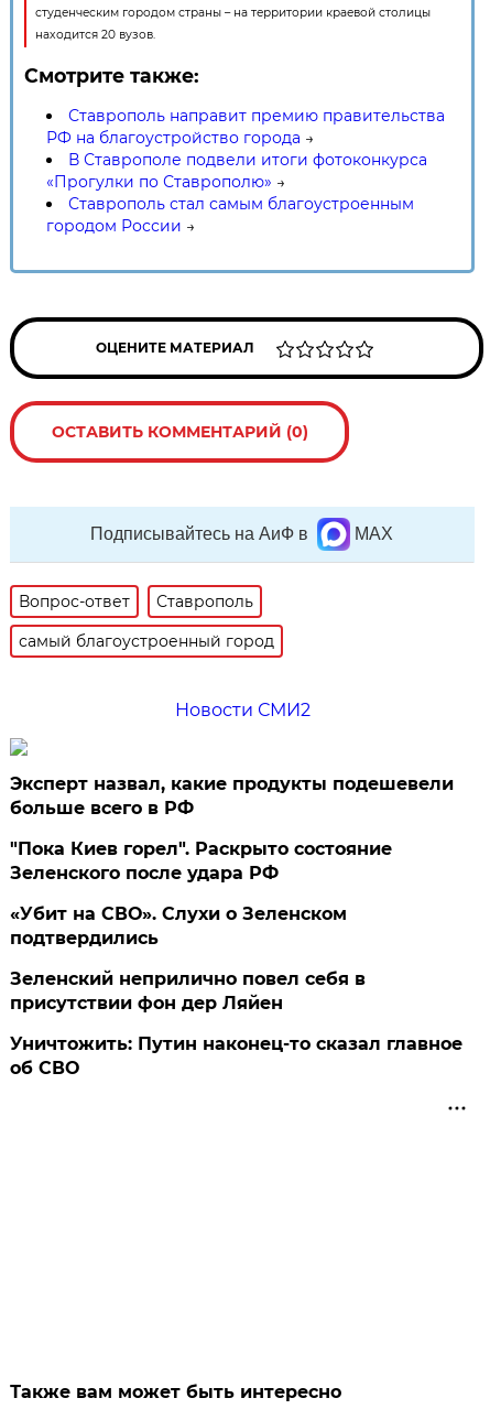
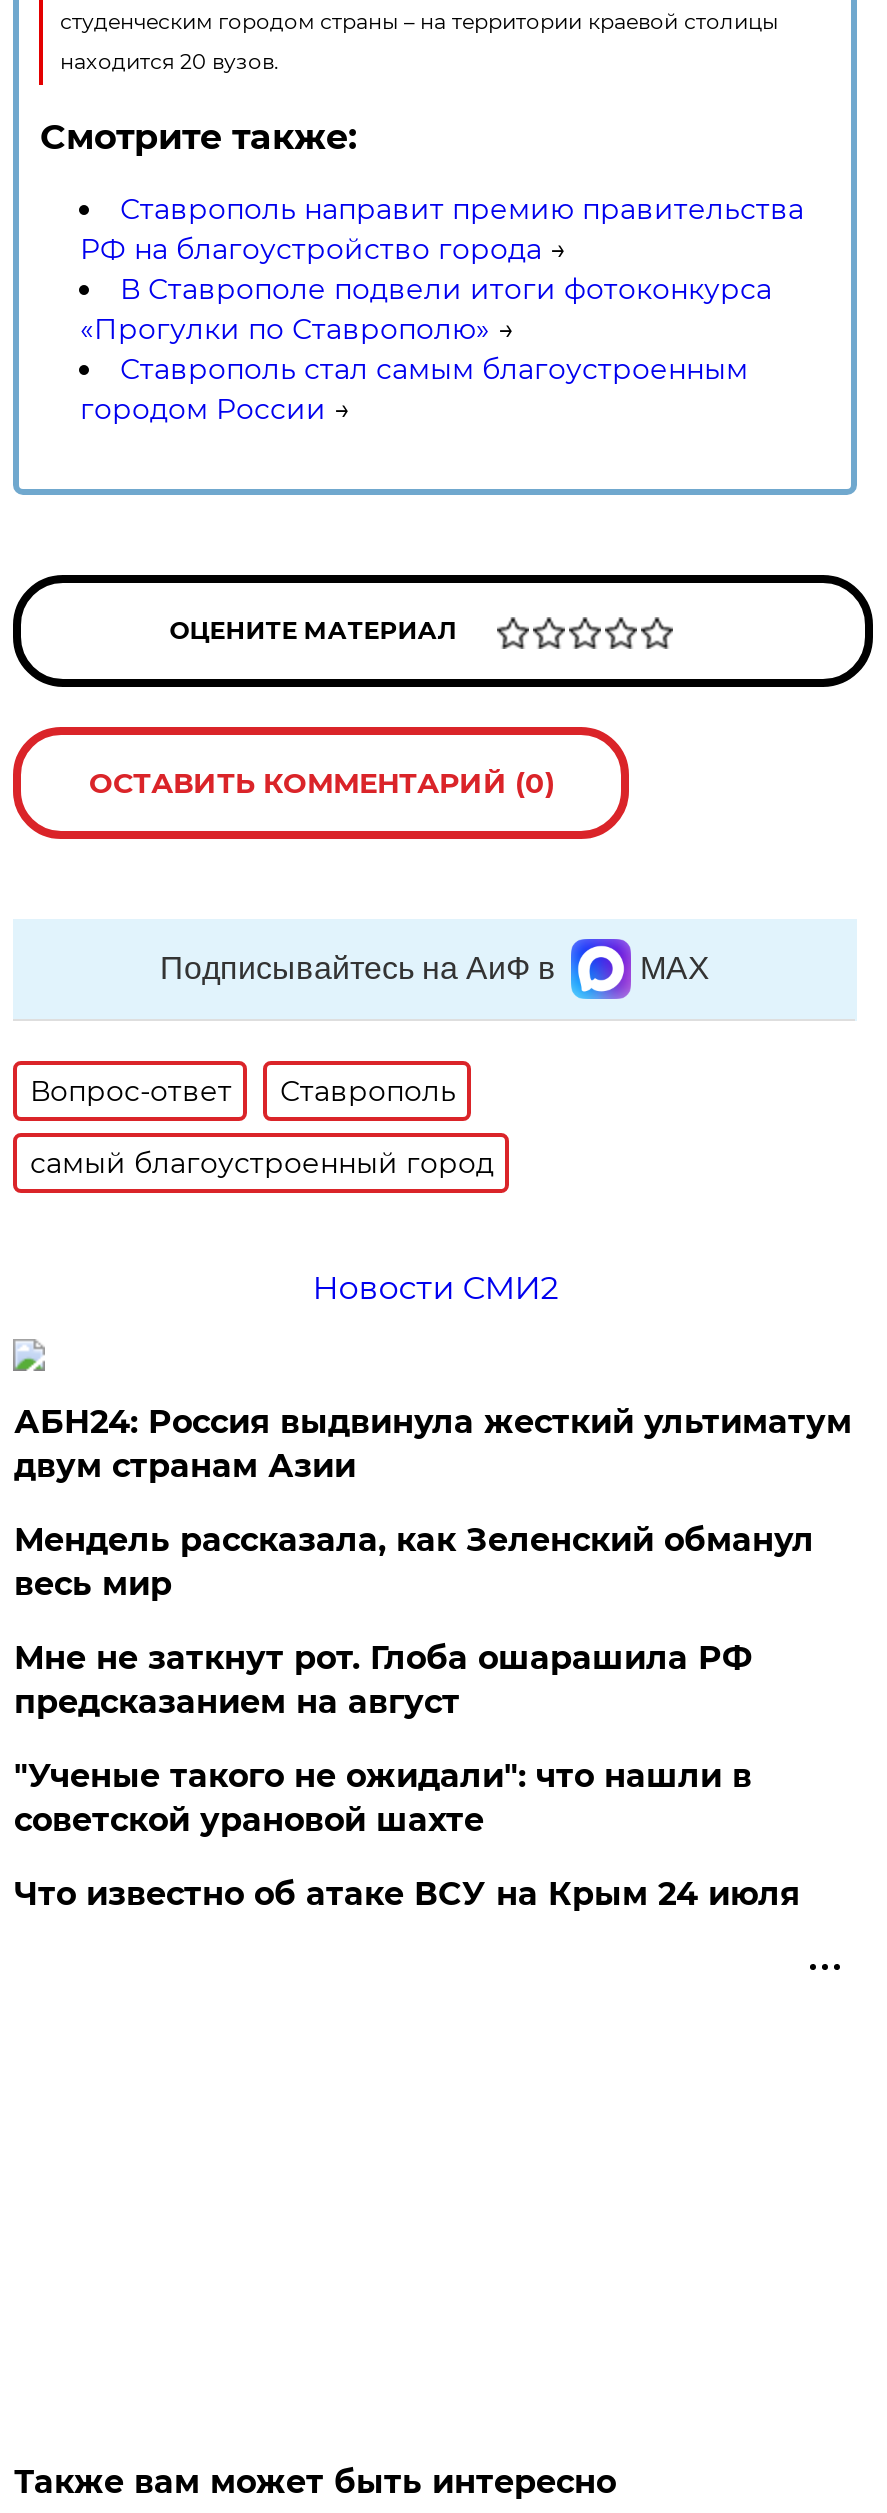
- Эксперт назвал, какие продукты подешевели
- больше всего в РФ
+ АБН24: Россия выдвинула жесткий ультиматум
+ двум странам Азии

- "Пока Киев горел". Раскрыто состояние
- Зеленского после удара РФ
+ Мендель рассказала, как Зеленский обманул
+ весь мир

- «Убит на СВО». Слухи о Зеленском
- подтвердились
+ Мне не заткнут рот. Глоба ошарашила РФ
+ предсказанием на август

- Зеленский неприлично повел cебя в
- присутствии фон дер Ляйен
+ "Ученые такого не ожидали": что нашли в
+ советской урановой шахте

- Уничтожить: Путин наконец-то сказал главное
- об СВО
+ Что известно об атаке ВСУ на Крым 24 июля
